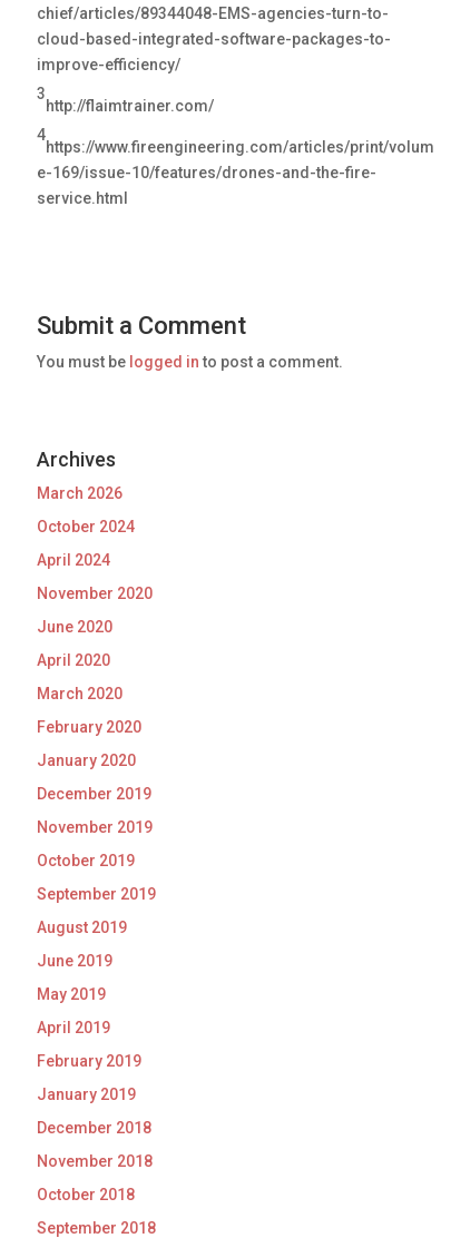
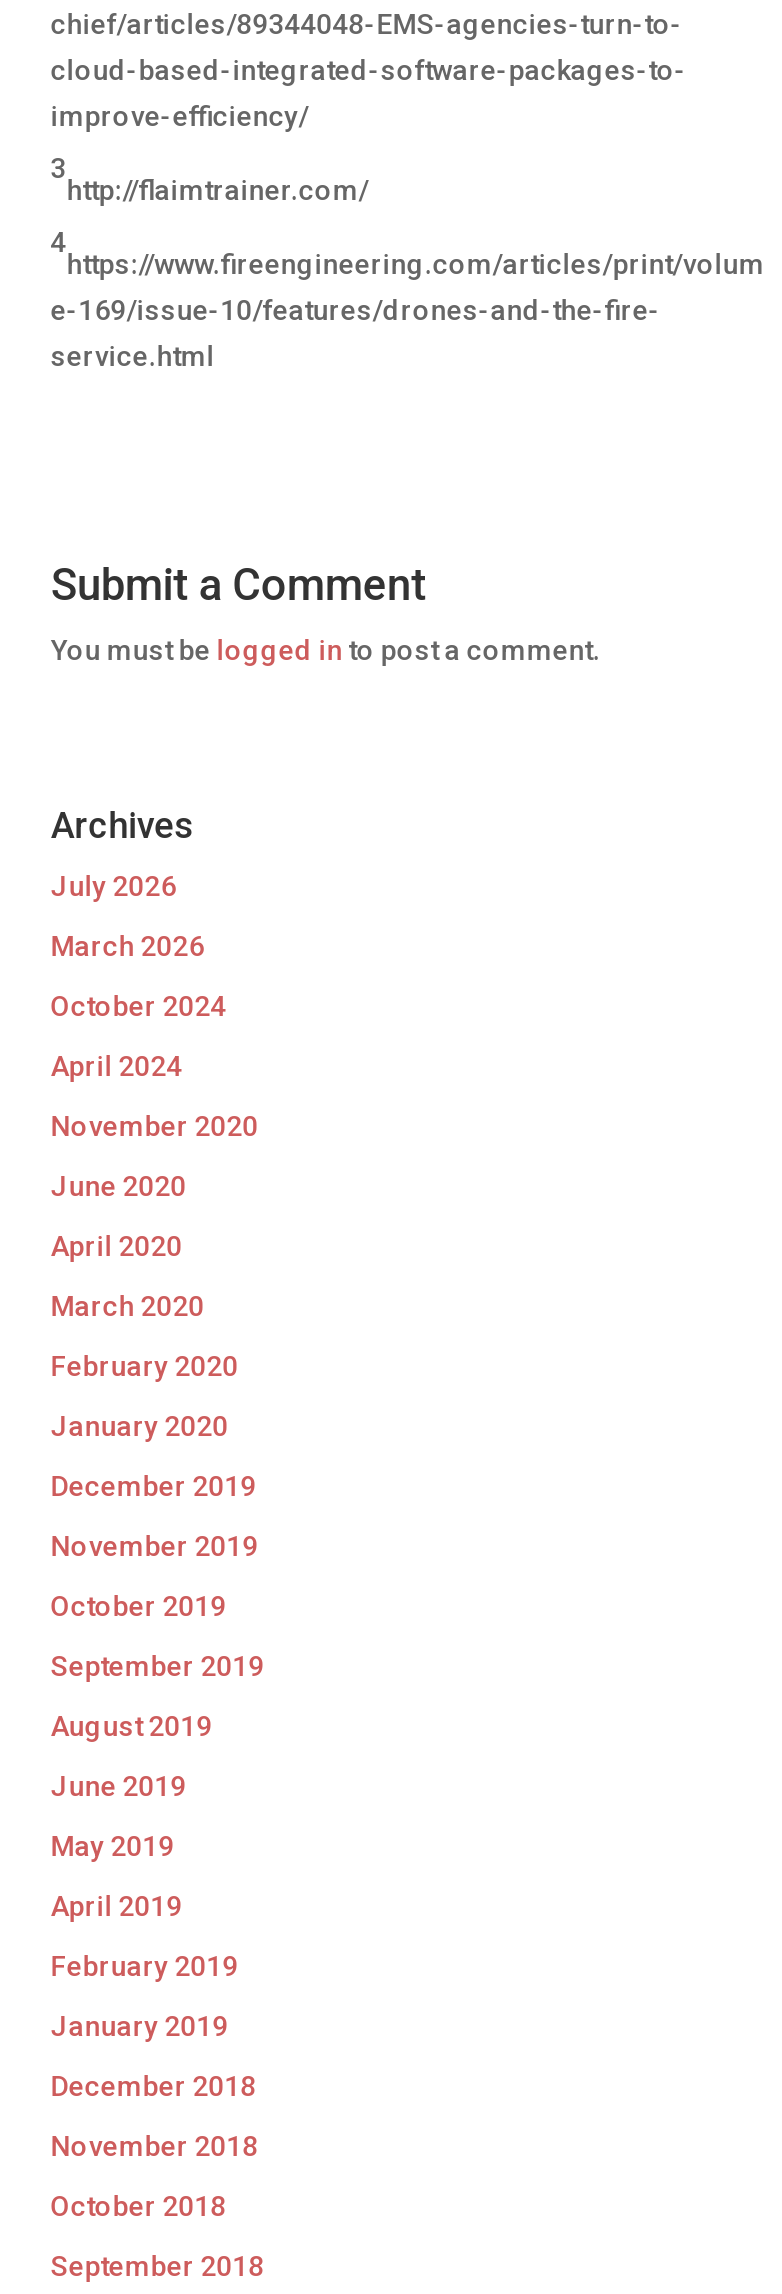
+ July 2026
